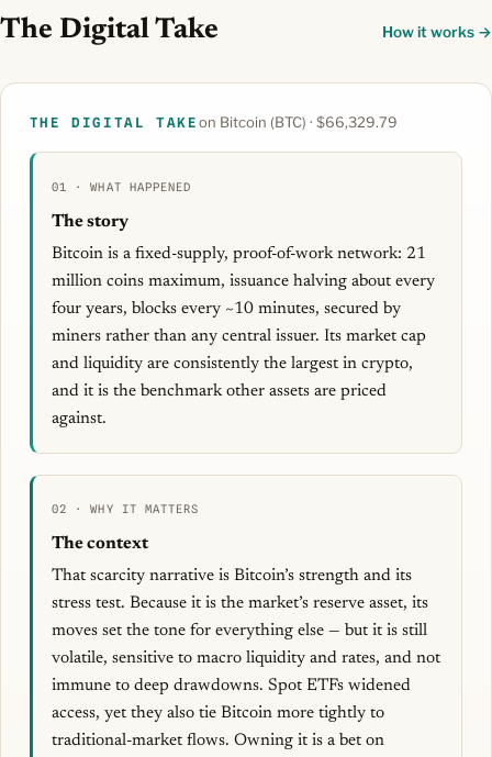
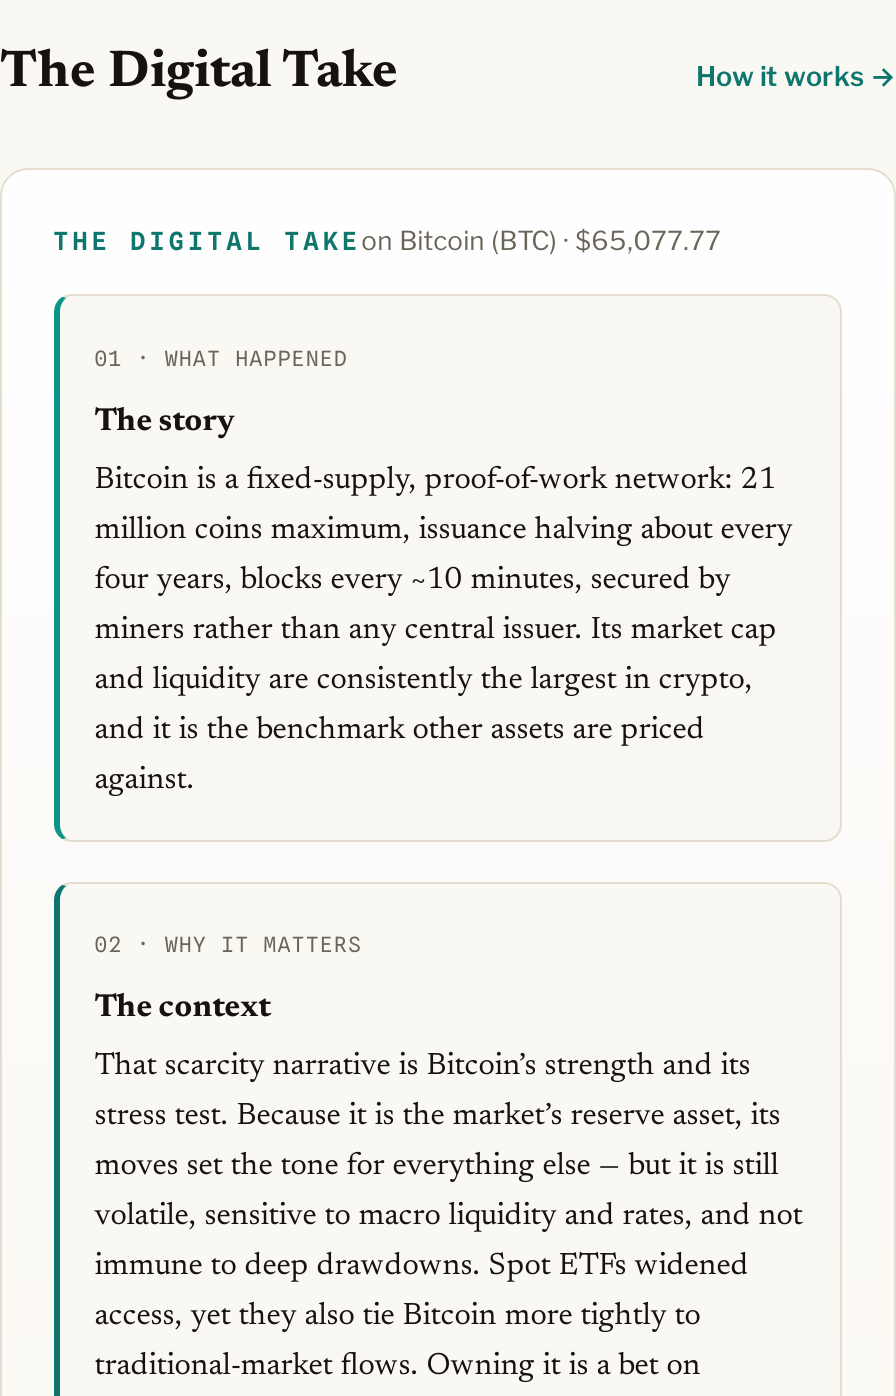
- THE DIGITAL TAKE on Bitcoin (BTC) · $66,329.79
+ THE DIGITAL TAKE on Bitcoin (BTC) · $65,077.77
